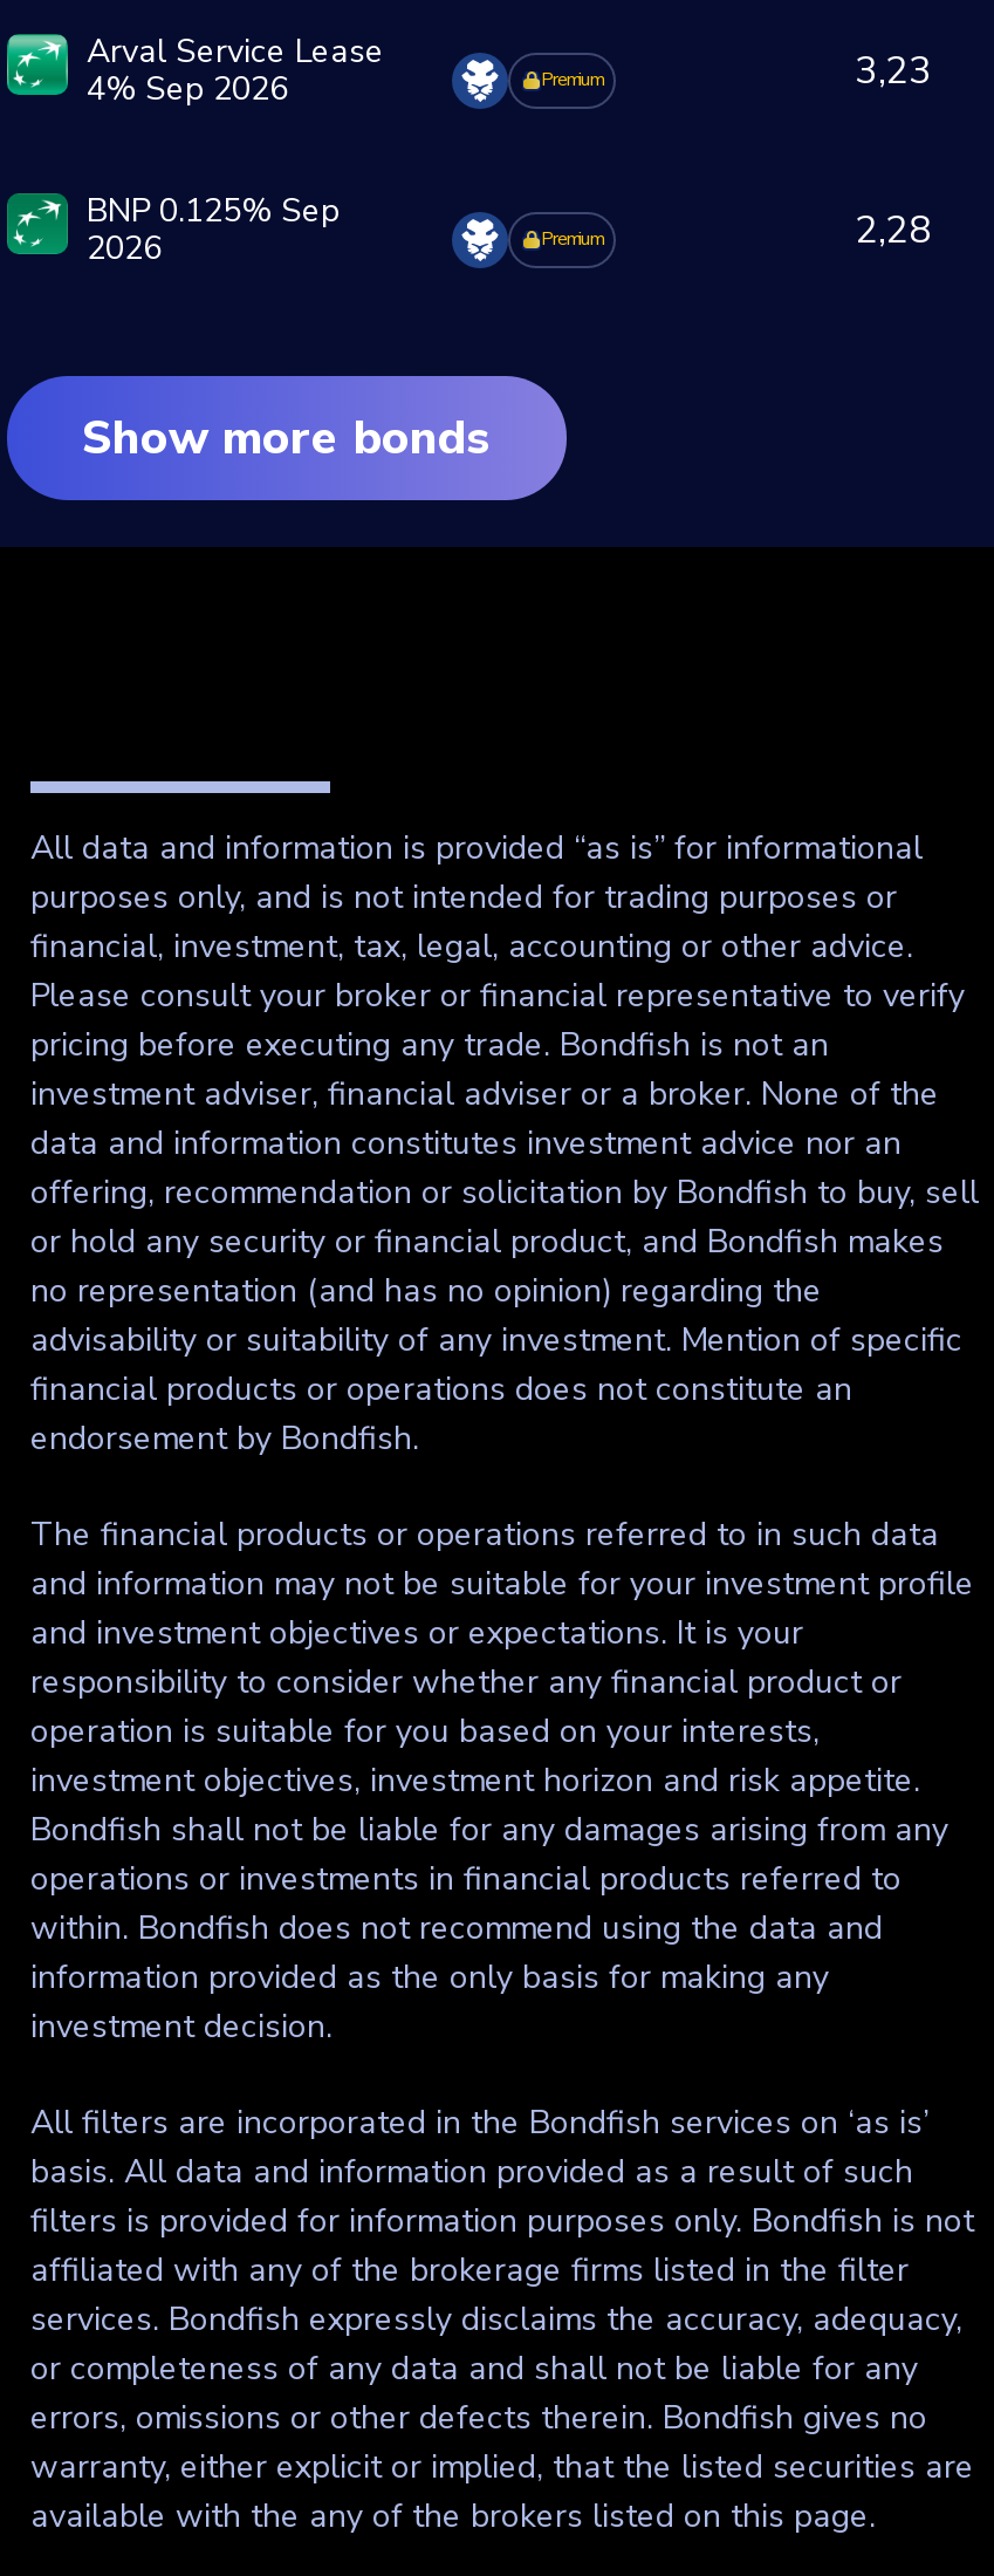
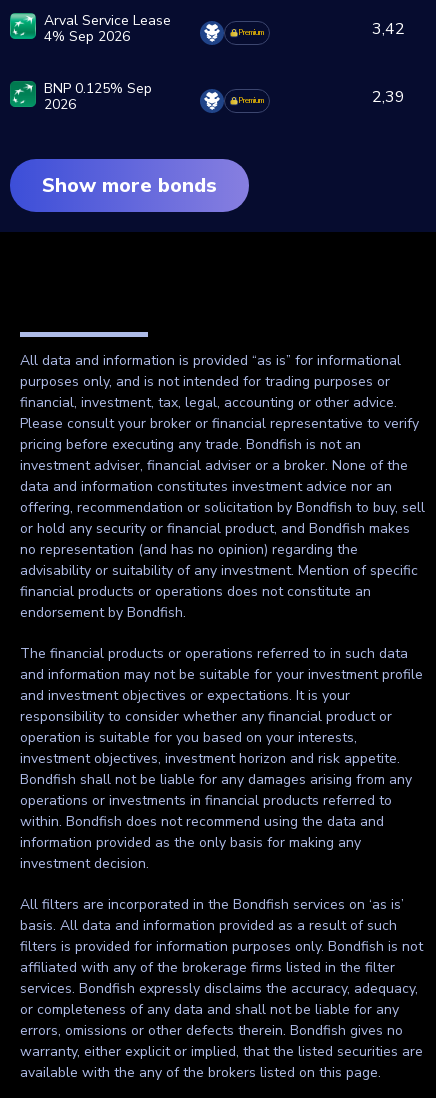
- 3,23
+ 3,42

- 2,28
+ 2,39
